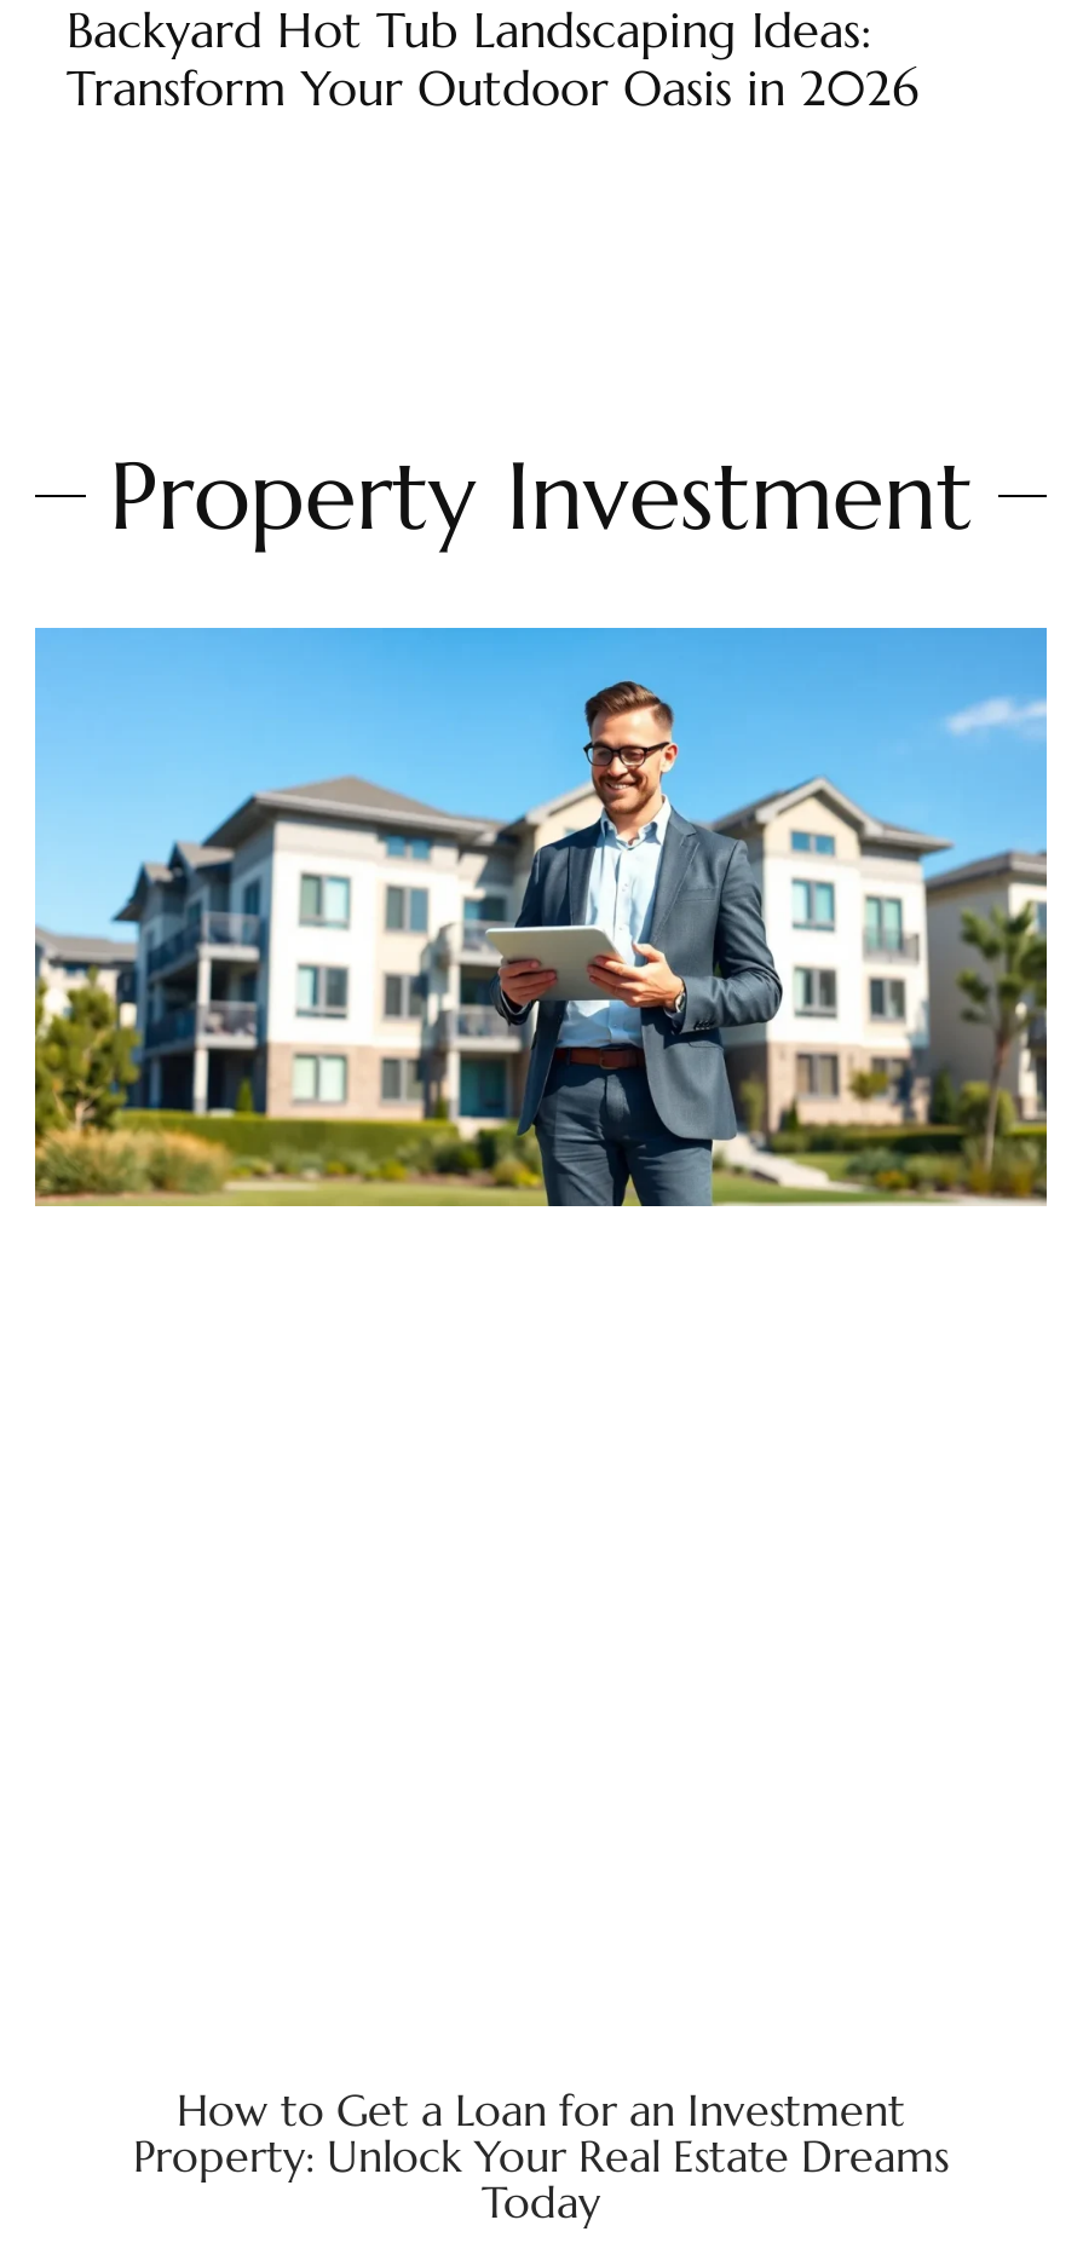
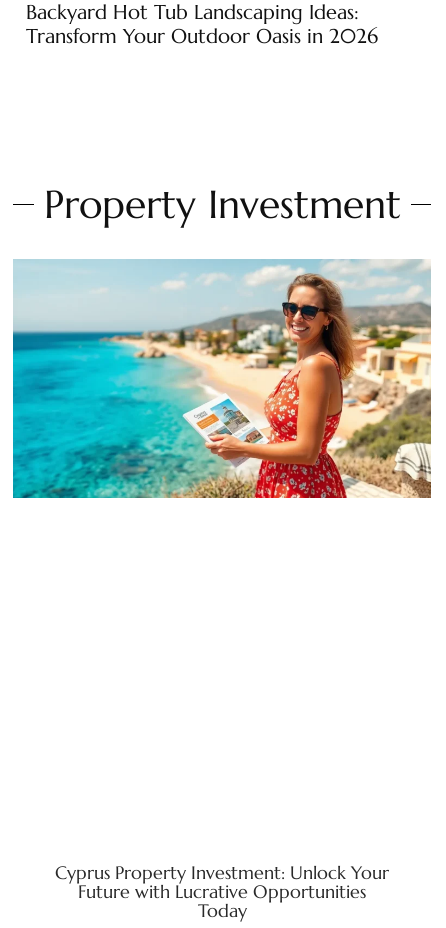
- [image]
+ [image]

- How to Get a Loan for an Investment
- Property: Unlock Your Real Estate Dreams
+ Cyprus Property Investment: Unlock Your
+ Future with Lucrative Opportunities
